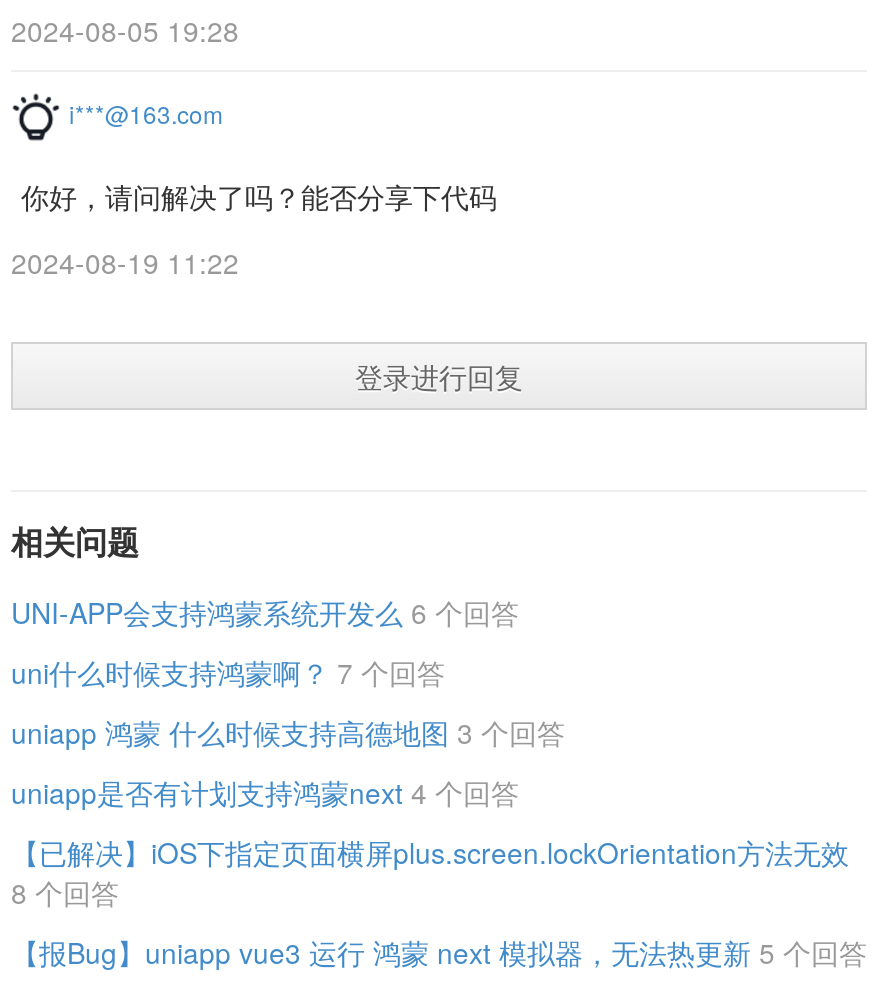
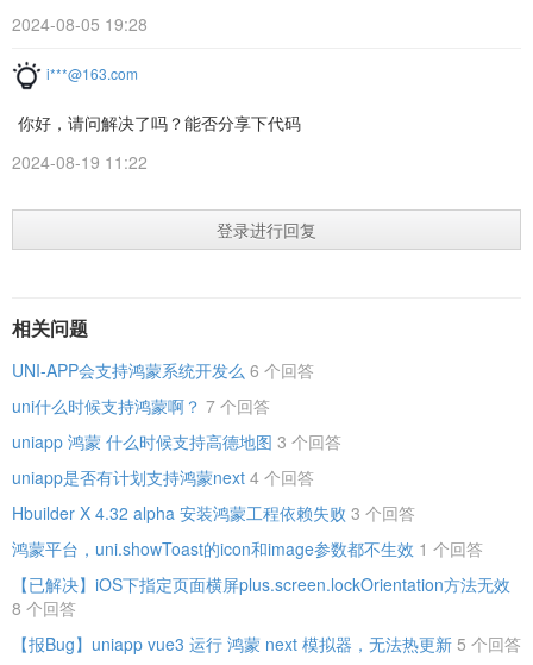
+ Hbuilder X 4.32 alpha 安装鸿蒙工程依赖失败 3 个回答
+ 鸿蒙平台，uni.showToast的icon和image参数都不生效 1 个回答
